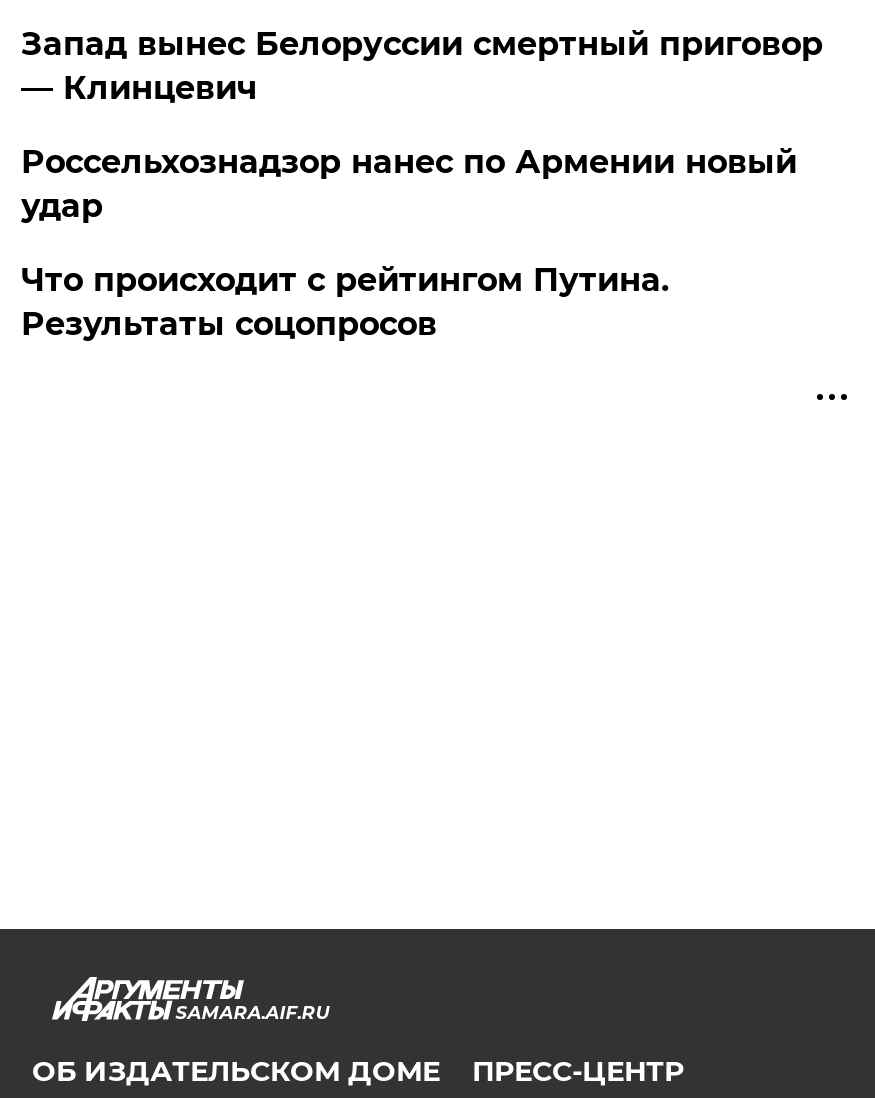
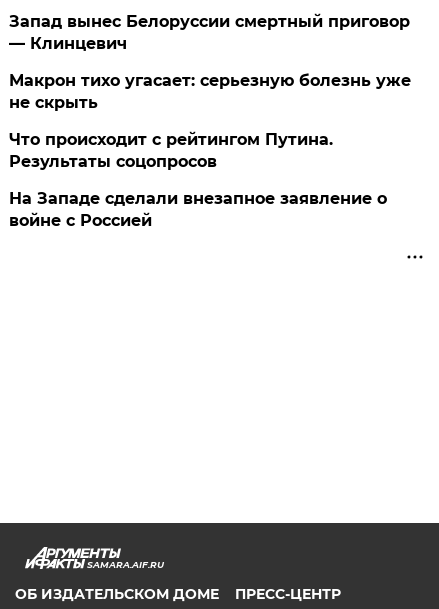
- Россельхознадзор нанес по Армении новый
- удар
+ Макрон тихо угасает: серьезную болезнь уже
+ не скрыть

+ На Западе сделали внезапное заявление о
+ войне с Россией
